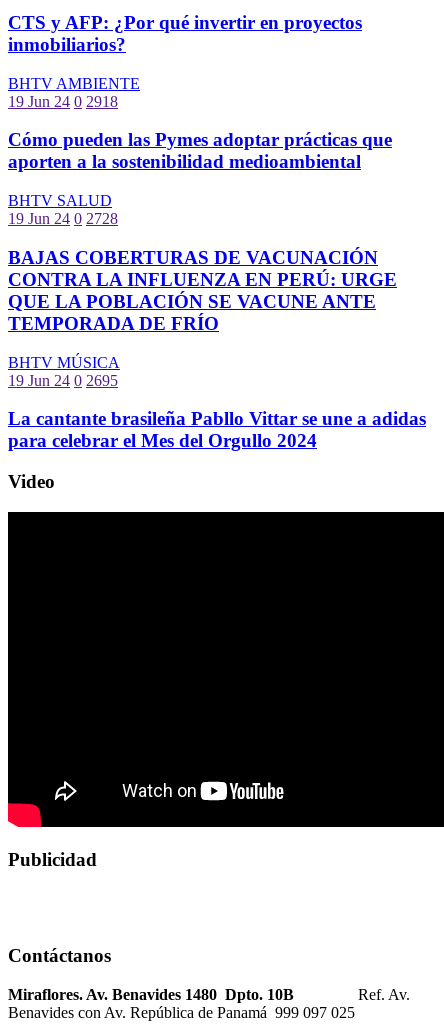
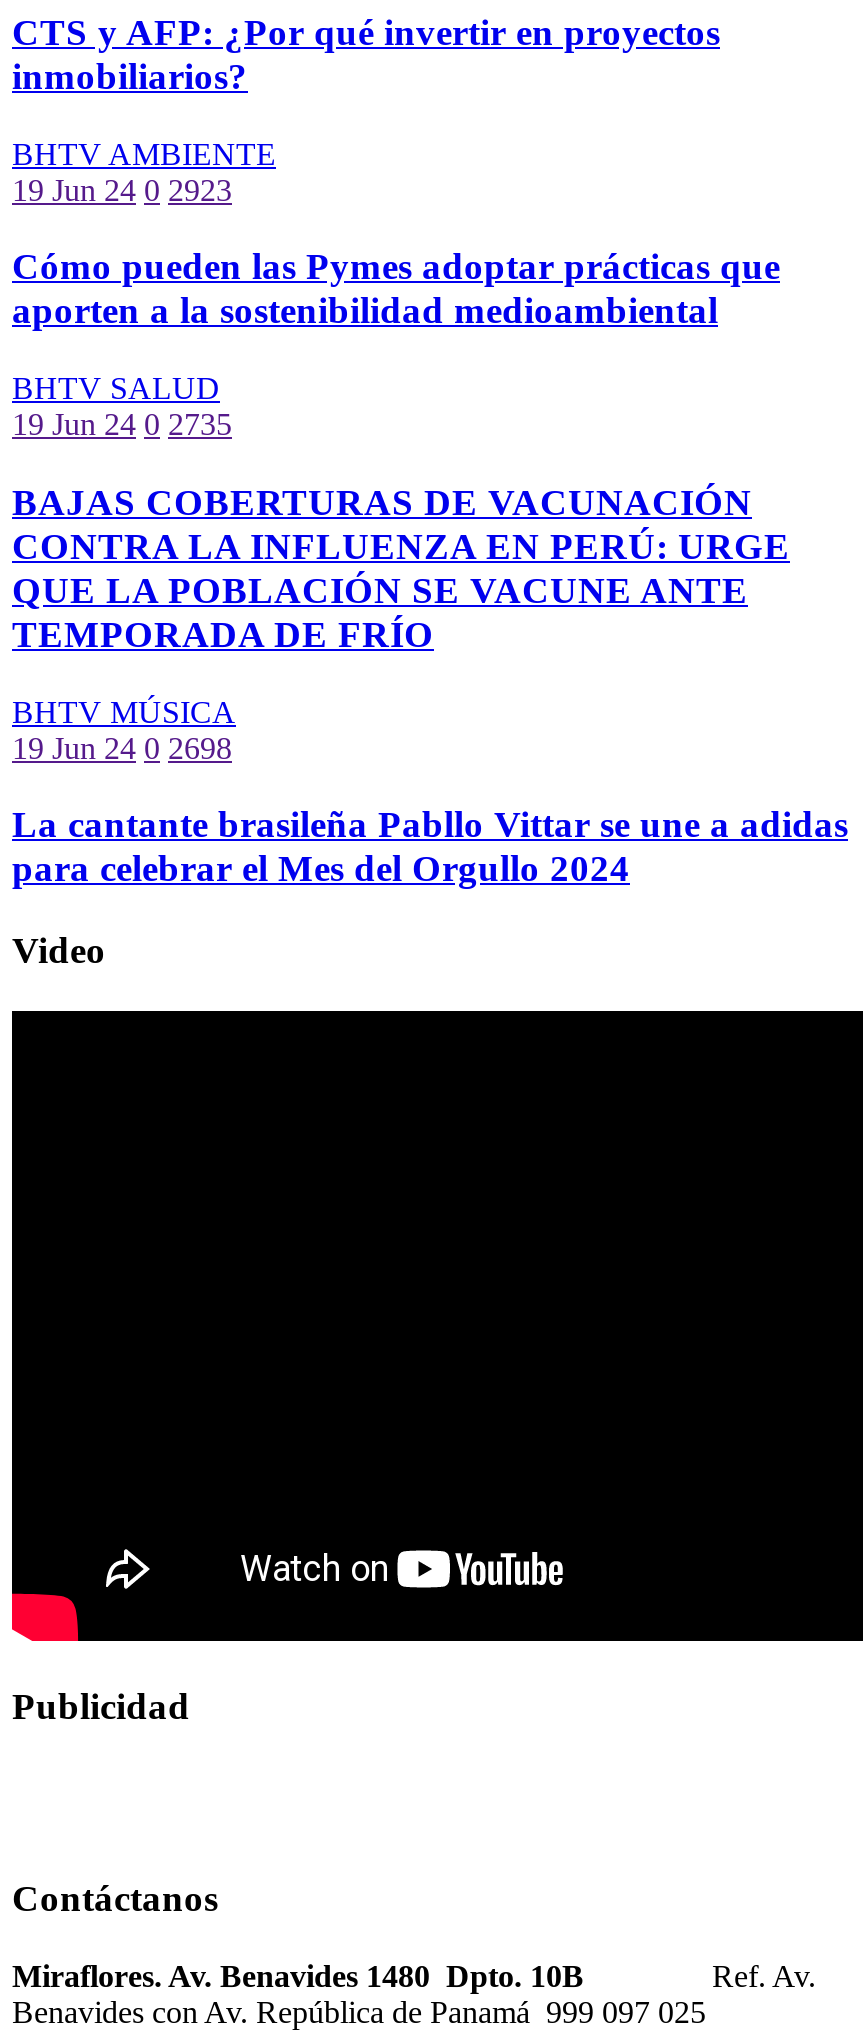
- 19 Jun 24 0 2918
+ 19 Jun 24 0 2923

- 19 Jun 24 0 2728
+ 19 Jun 24 0 2735

- 19 Jun 24 0 2695
+ 19 Jun 24 0 2698
